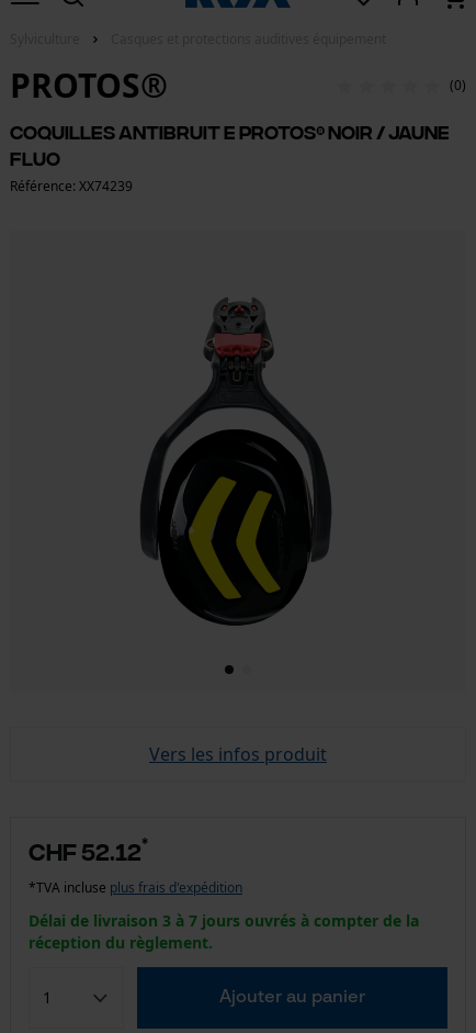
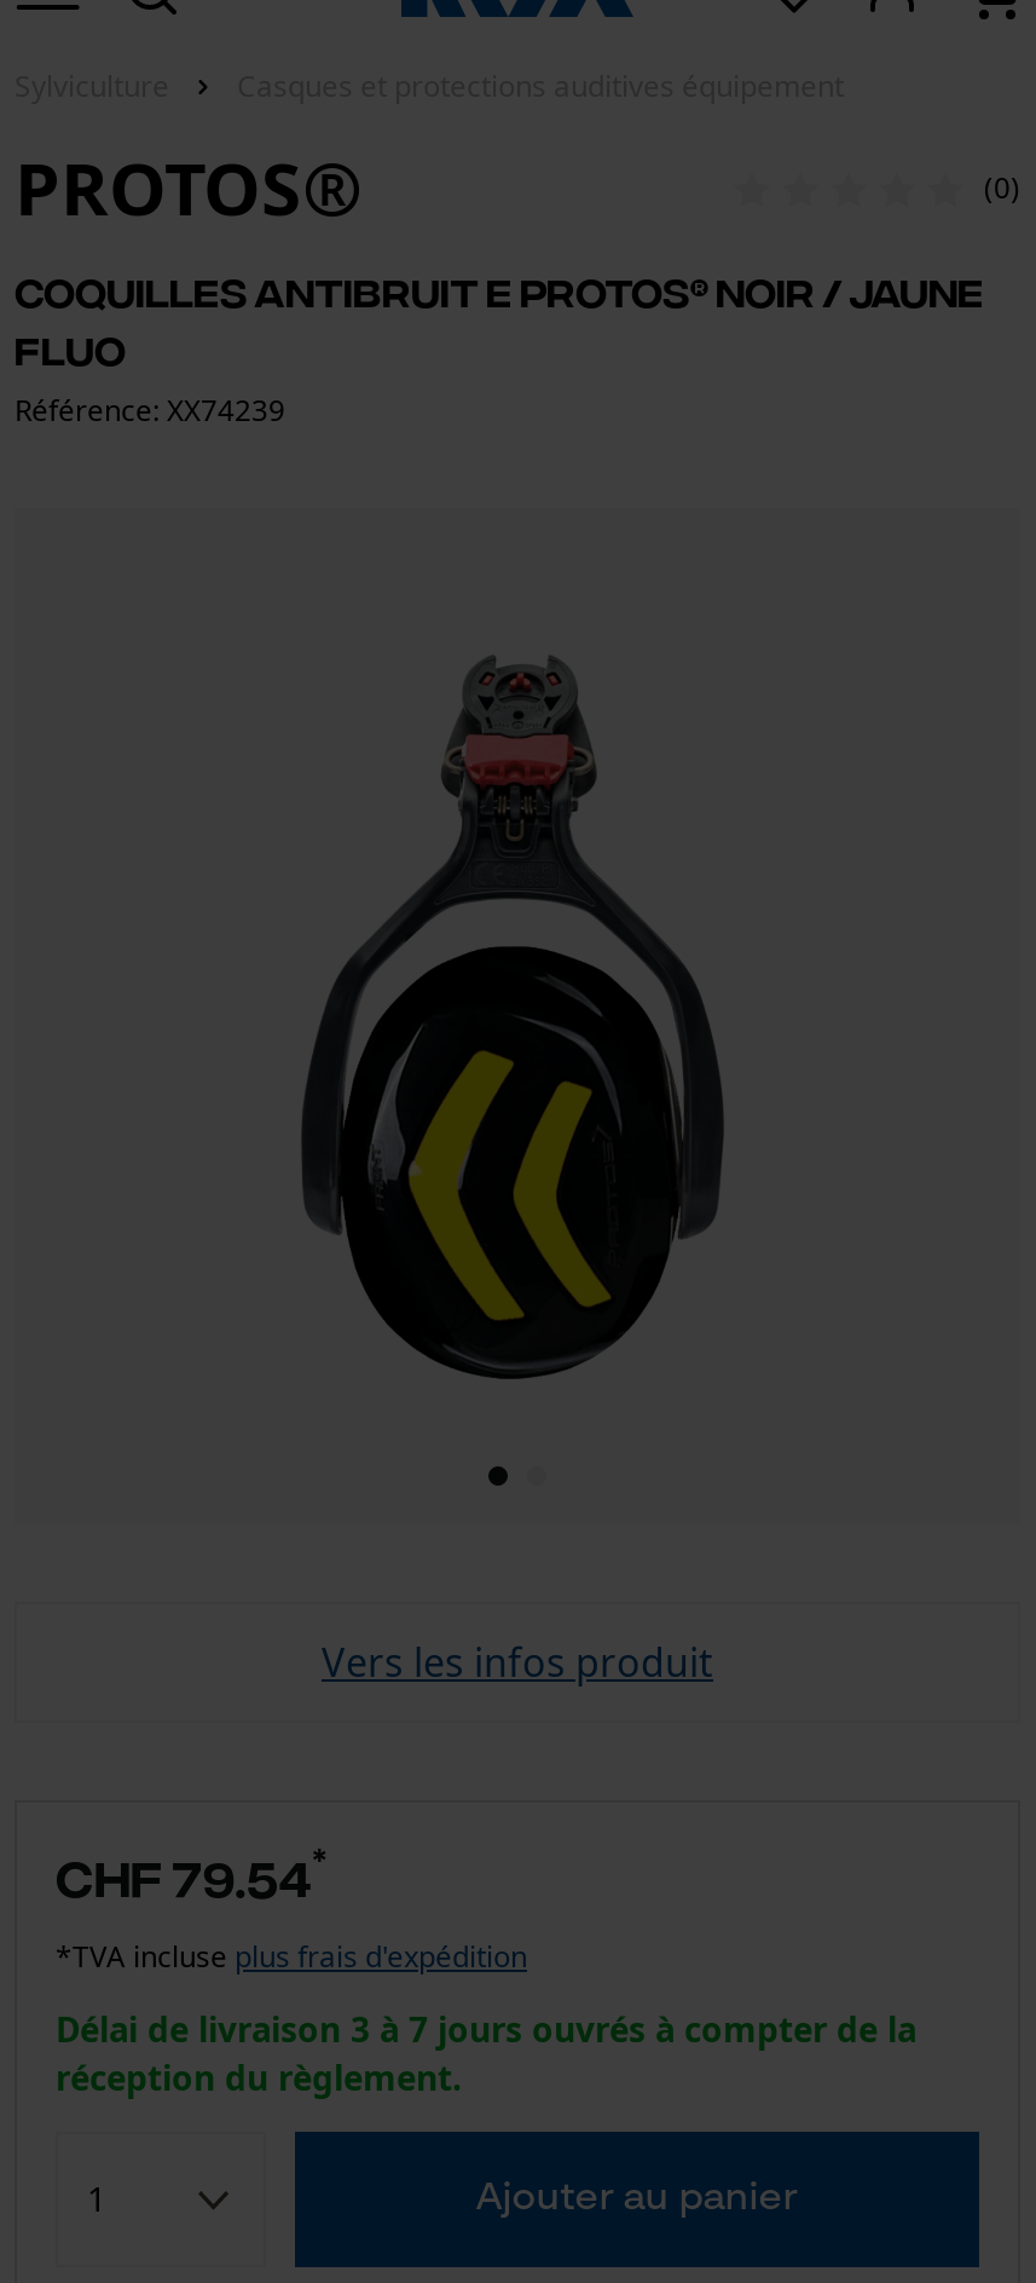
- CHF 52.12*
+ CHF 79.54*
